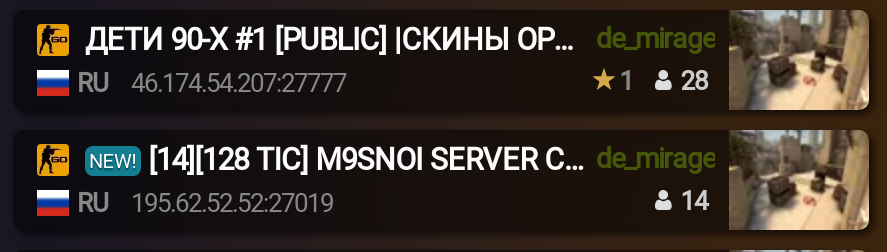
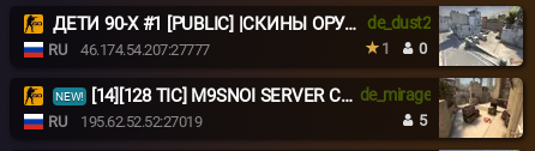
- [image]
- de_mirage
+ [image]
+ de_dust2

- 1 28
+ 1 0

- 14
+ 5
